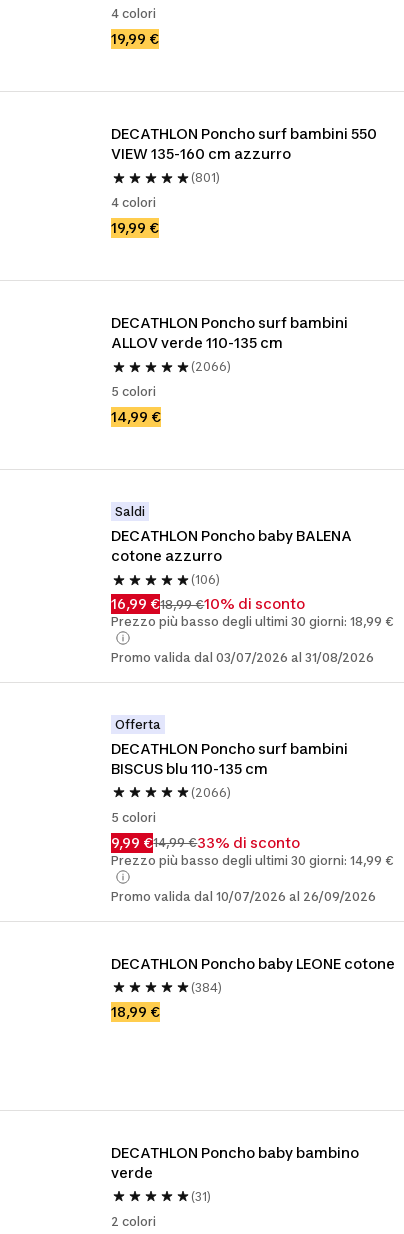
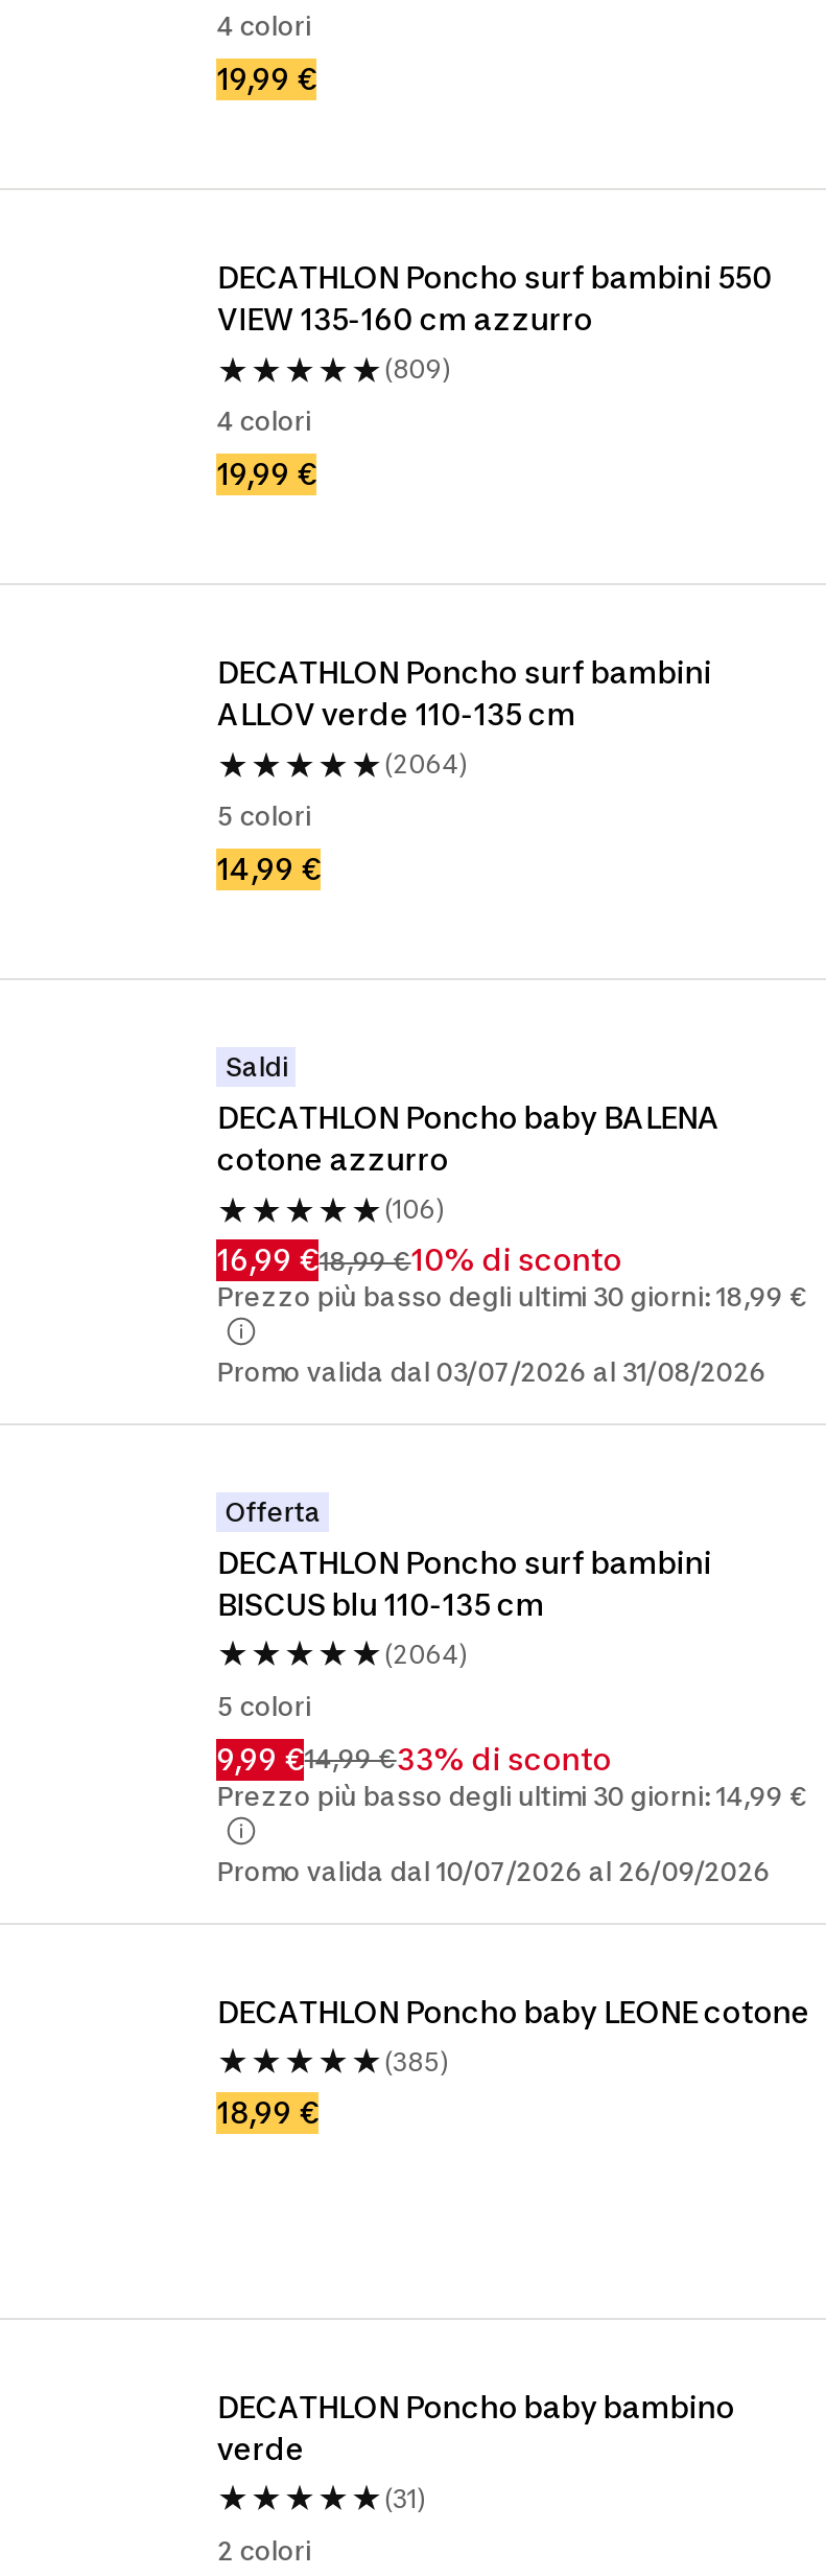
- (801)
+ (809)

- (2066)
+ (2064)

- (2066)
+ (2064)

- (384)
+ (385)
